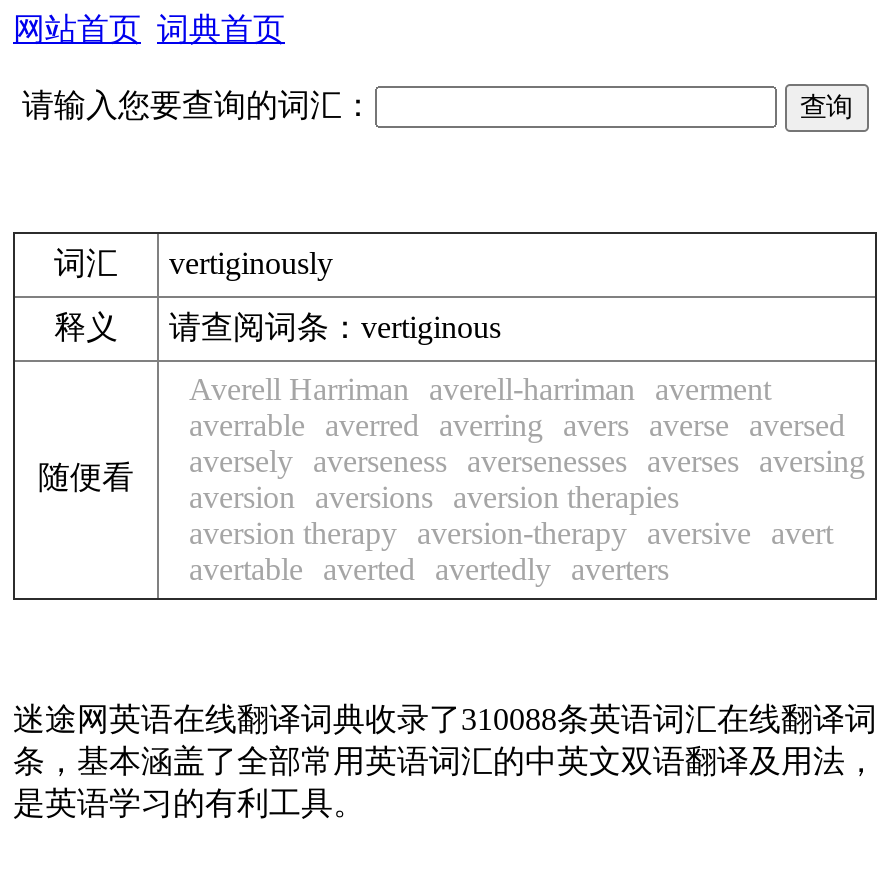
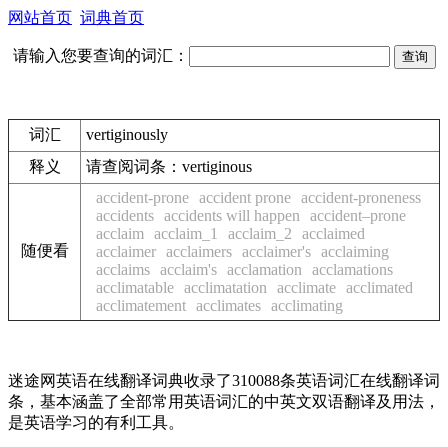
- Averell Harriman averell-harriman averment
- averrable averred averring avers averse aversed
- aversely averseness aversenesses averses aversing
- aversion aversions aversion therapies
- aversion therapy aversion-therapy aversive avert
- avertable averted avertedly averters
+ accident-prone accident prone accident-proneness
+ accidents accidents will happen accident–prone
+ acclaim acclaim_1 acclaim_2 acclaimed
+ acclaimer acclaimers acclaimer's acclaiming
+ acclaims acclaim's acclamation acclamations
+ acclimatable acclimatation acclimate acclimated
+ acclimatement acclimates acclimating
